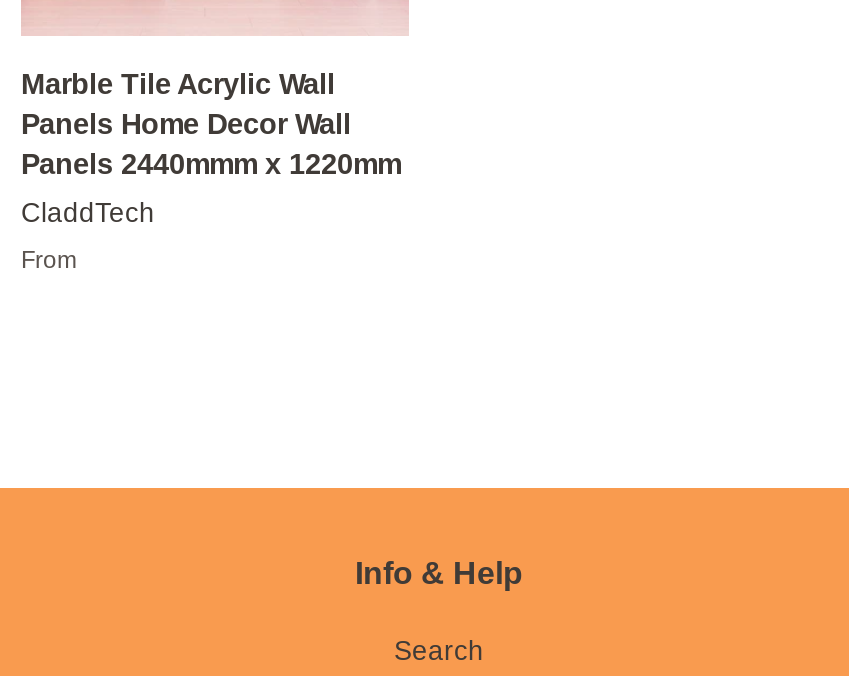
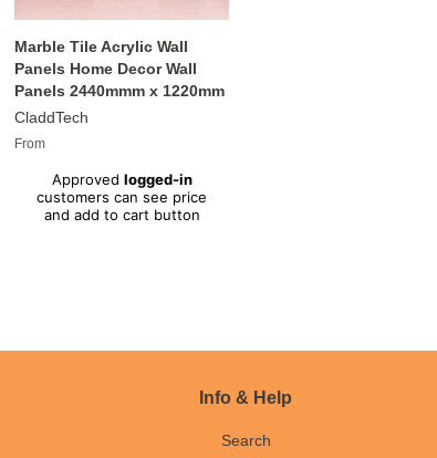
+ Approved logged-in
+ customers can see price
+ and add to cart button
